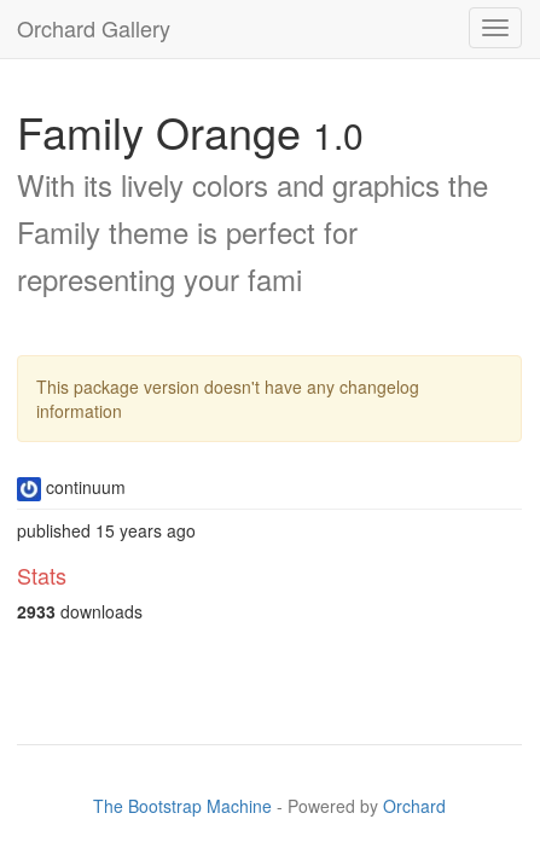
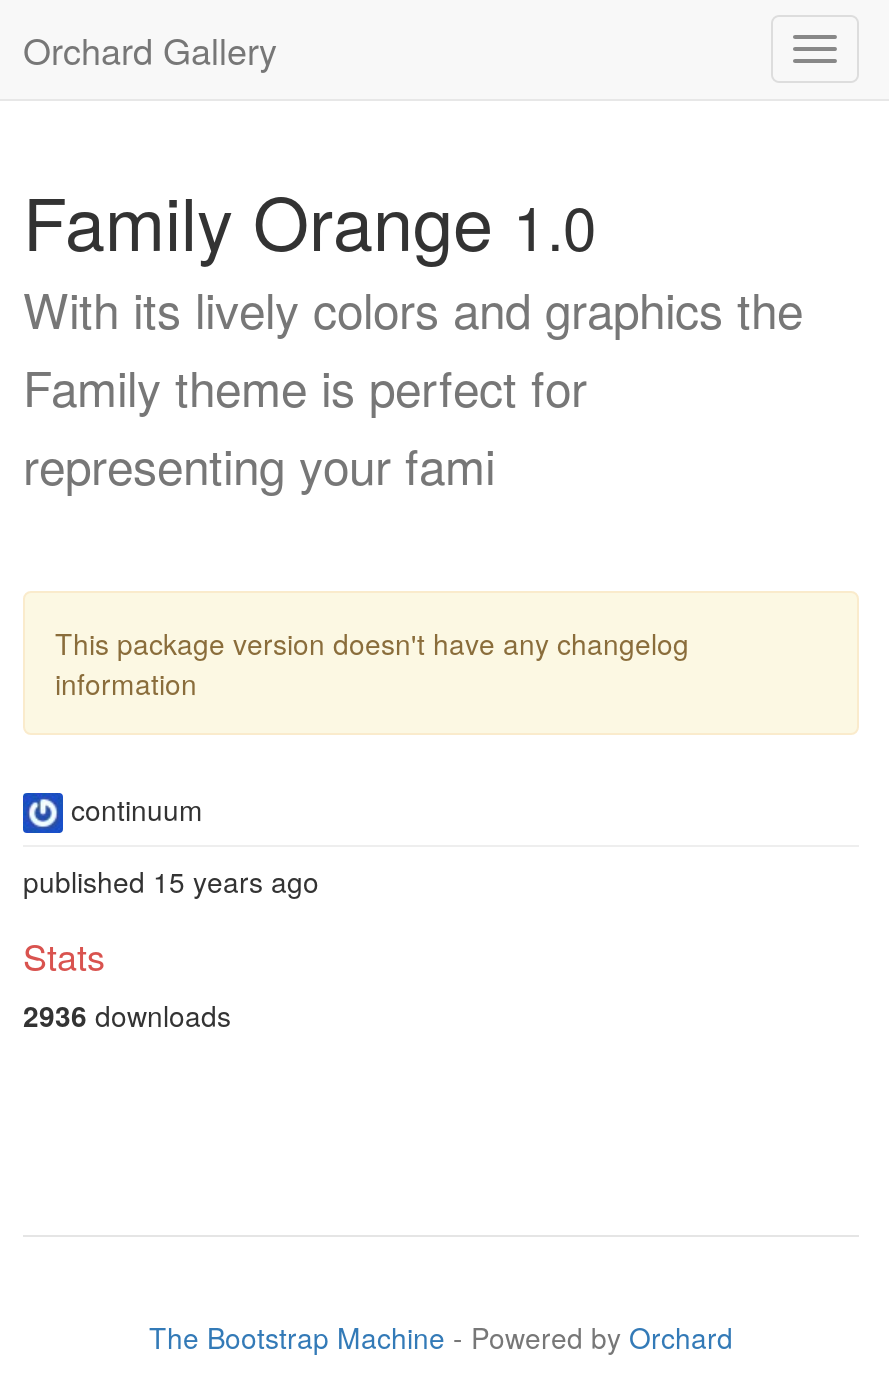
- 2933 downloads
+ 2936 downloads
